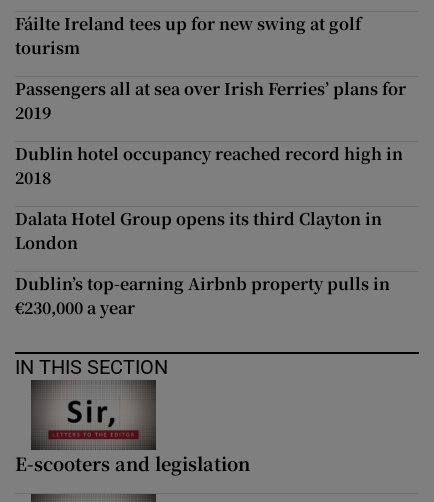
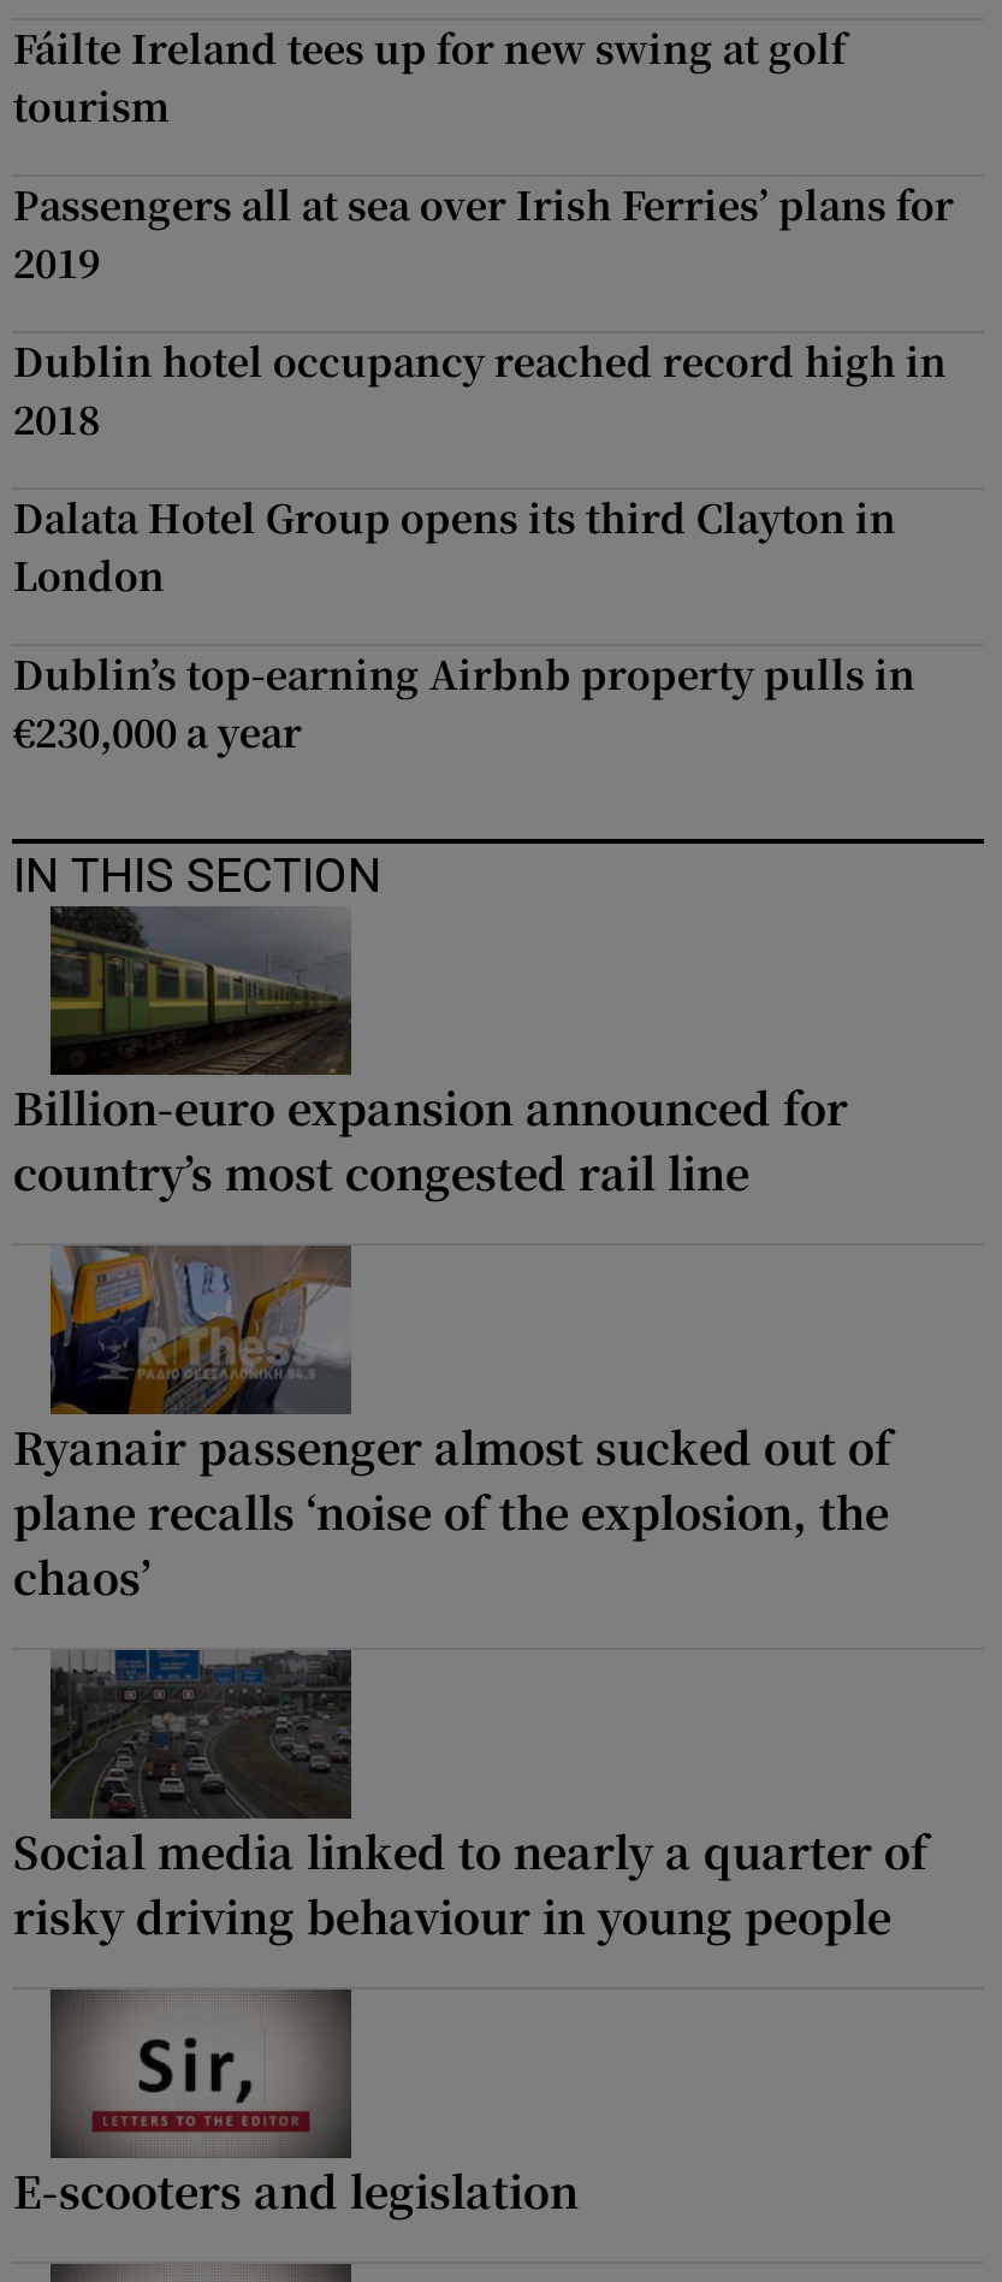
+ [image]
+ Billion-euro expansion announced for
+ country’s most congested rail line

+ [image]
+ Ryanair passenger almost sucked out of
+ plane recalls ‘noise of the explosion, the
+ chaos’

+ [image]
+ Social media linked to nearly a quarter of
+ risky driving behaviour in young people
